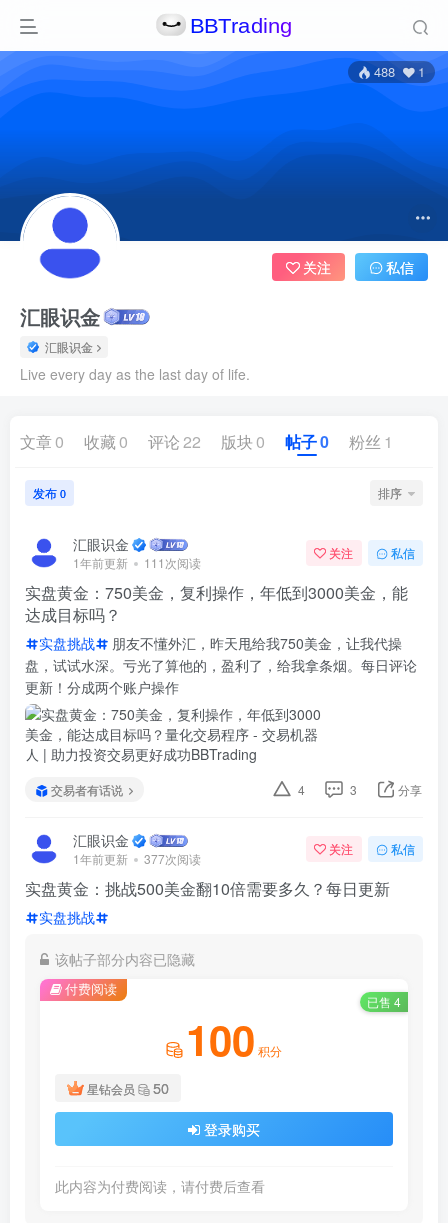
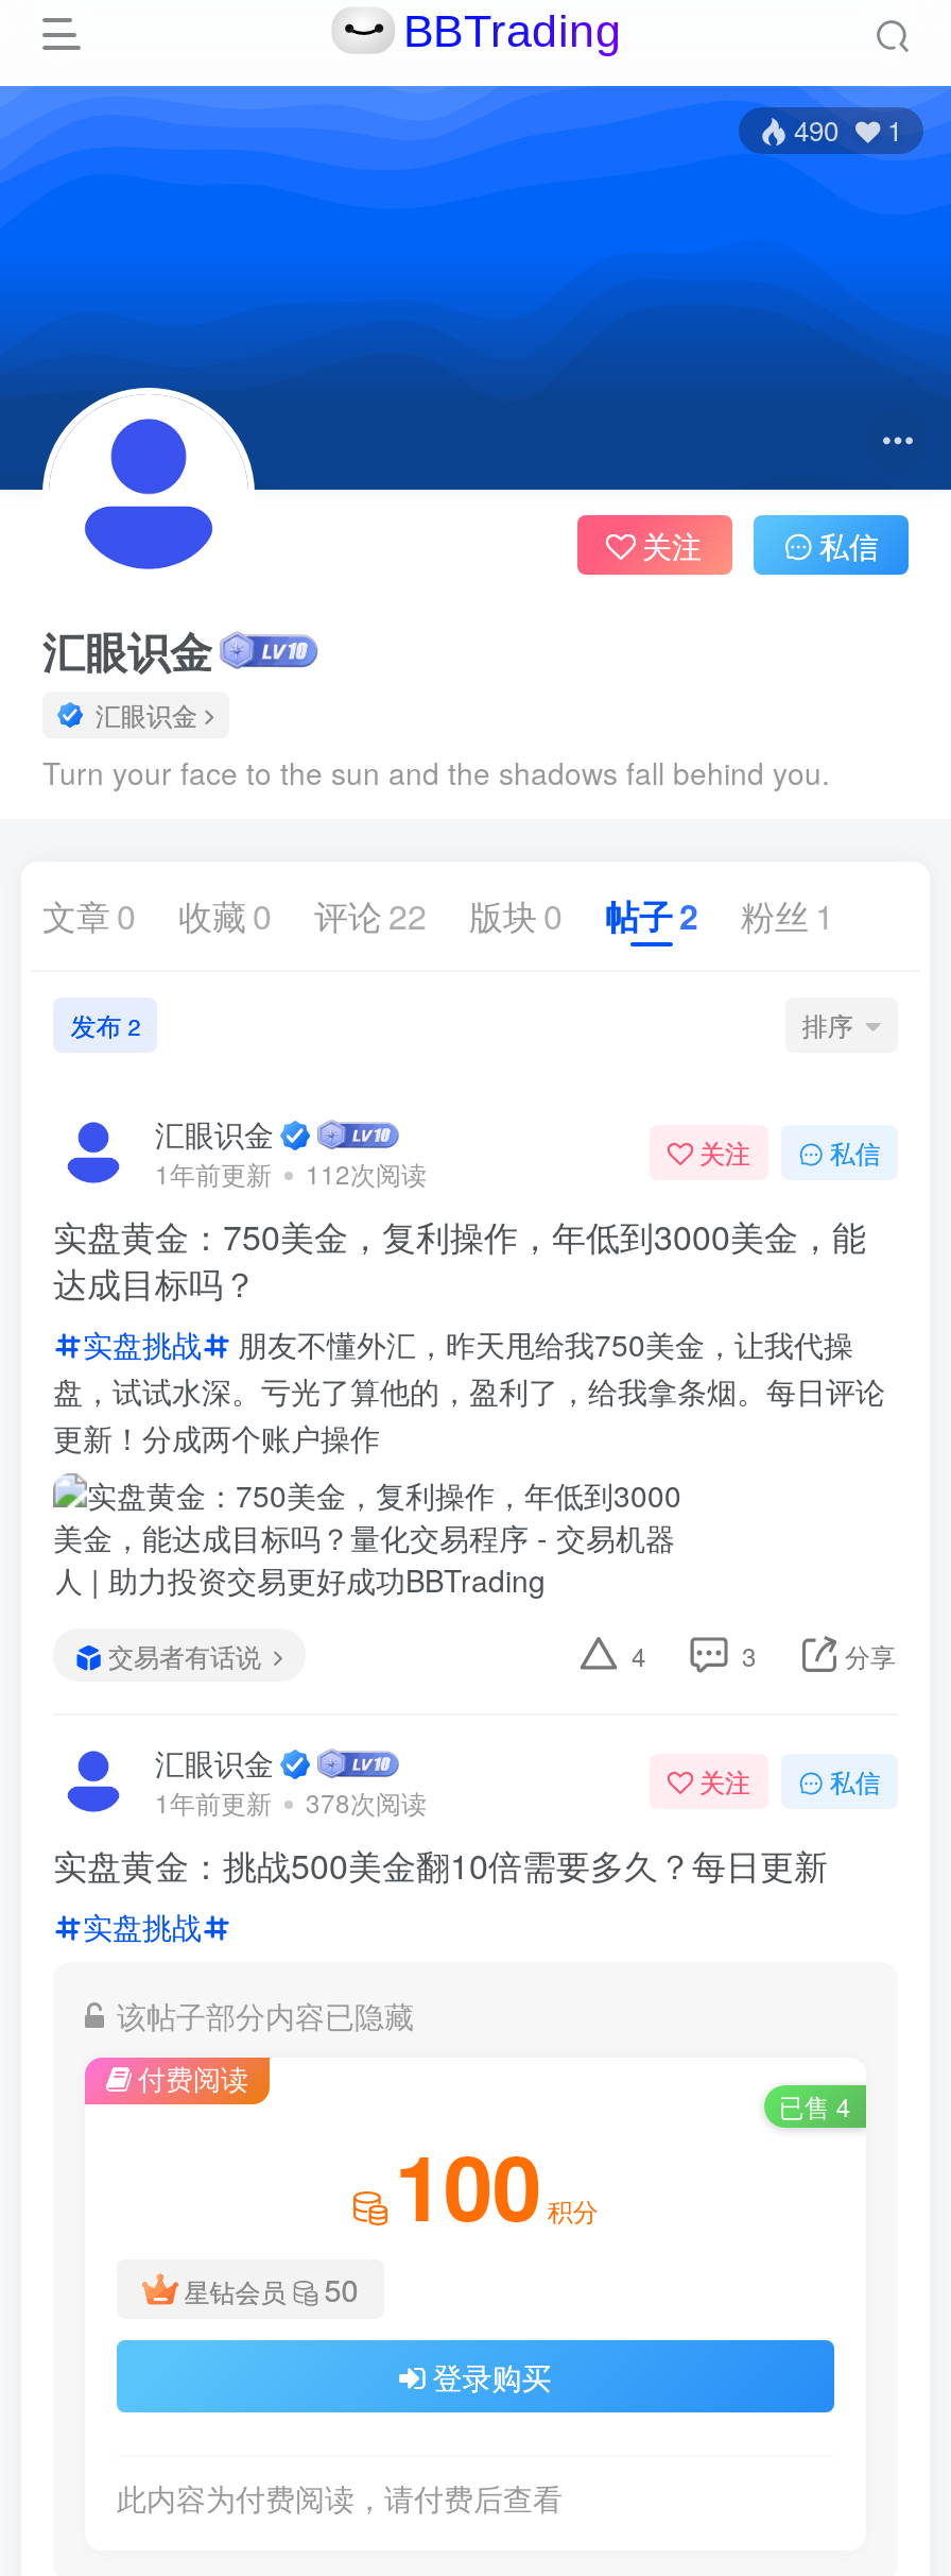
- 488 1
+ 490 1

- Live every day as the last day of life.
+ Turn your face to the sun and the shadows fall behind you.

- 文章 0 收藏 0 评论 22 版块 0 帖子 0 粉丝 1
+ 文章 0 收藏 0 评论 22 版块 0 帖子 2 粉丝 1

- 发布 0
+ 发布 2

- 1年前更新 111次阅读
+ 1年前更新 112次阅读

- 1年前更新 377次阅读
+ 1年前更新 378次阅读
